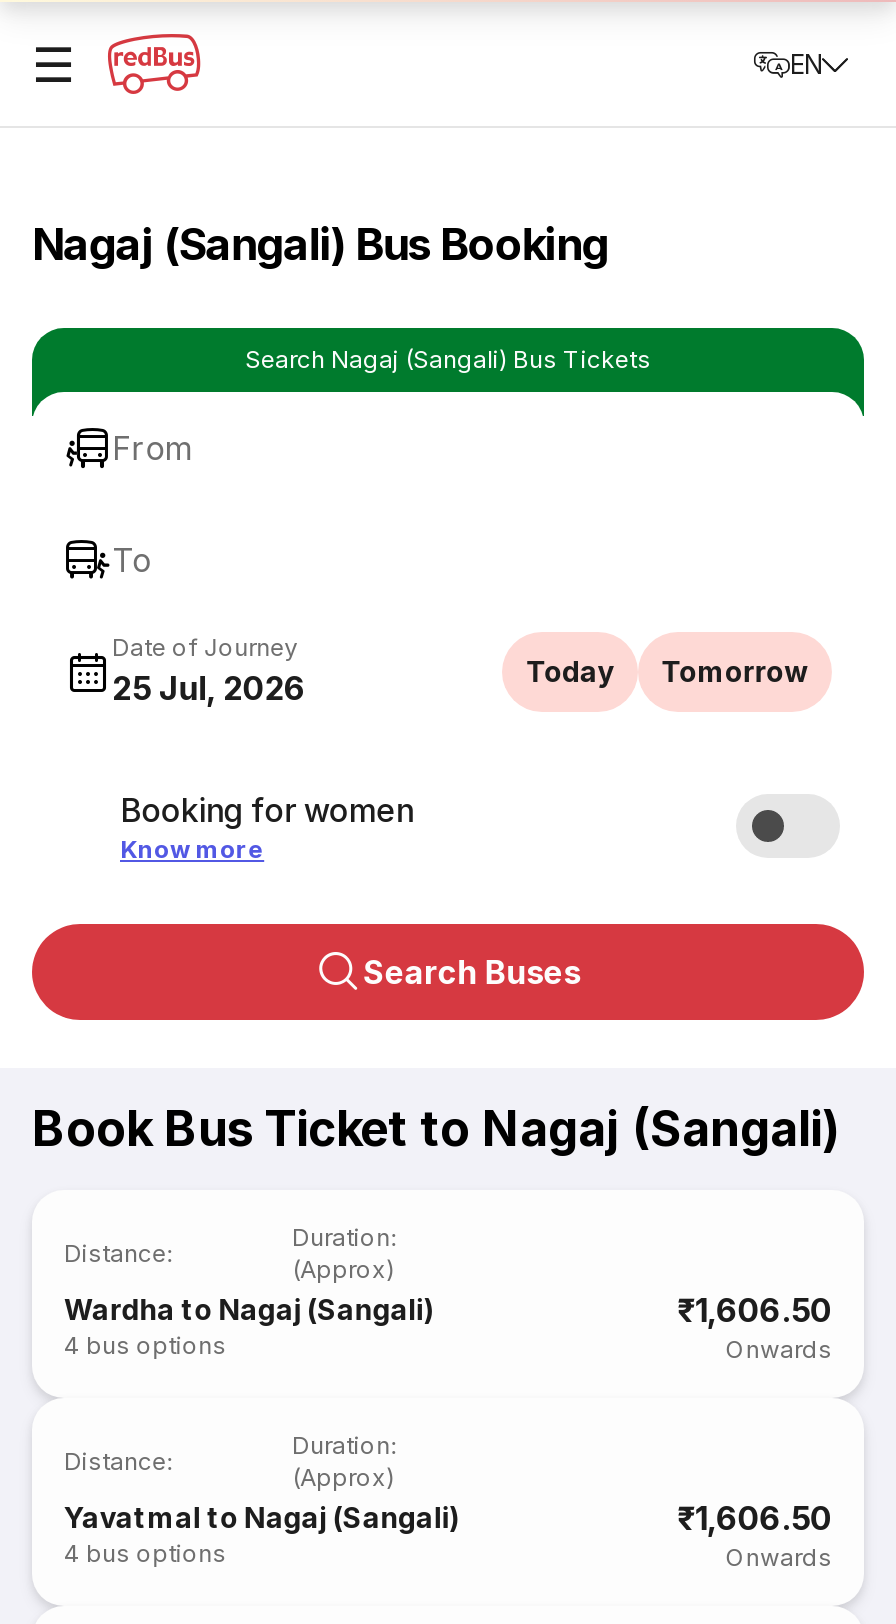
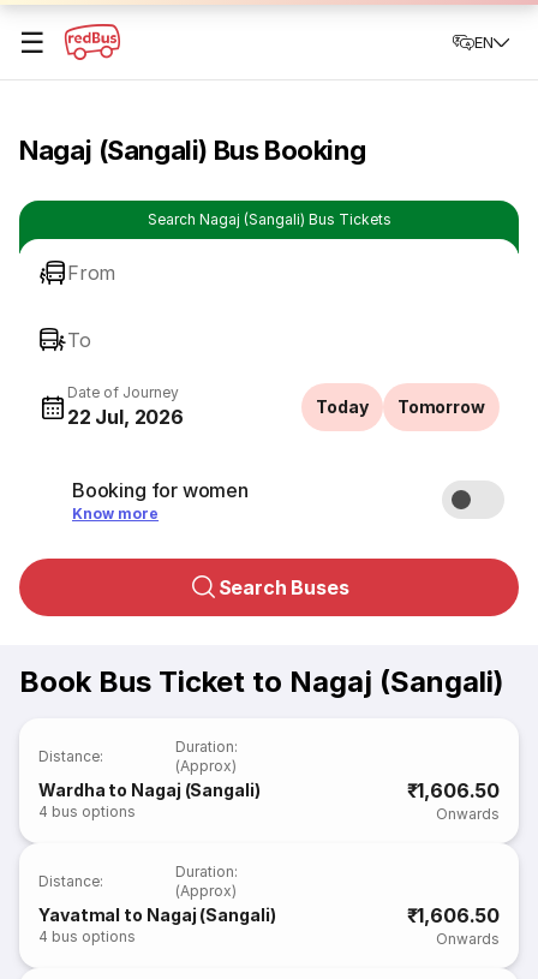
- 25 Jul, 2026
+ 22 Jul, 2026
